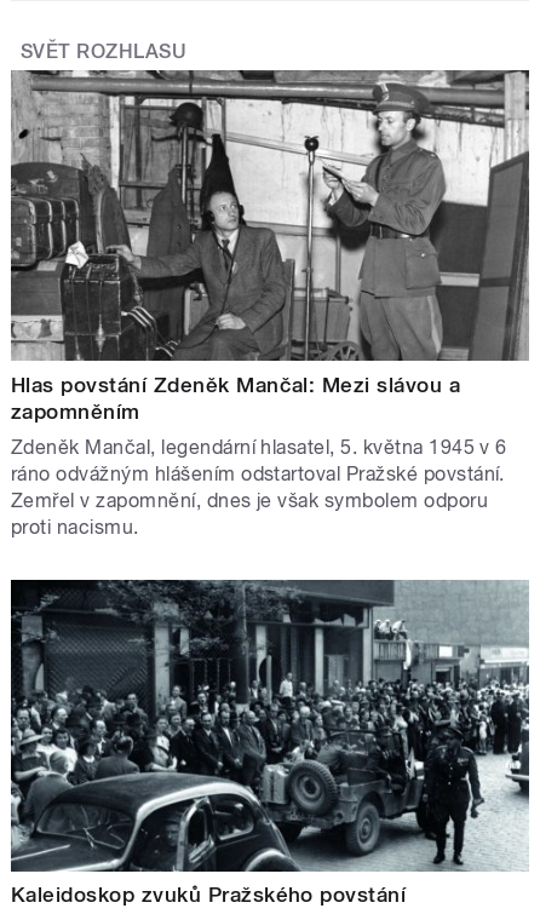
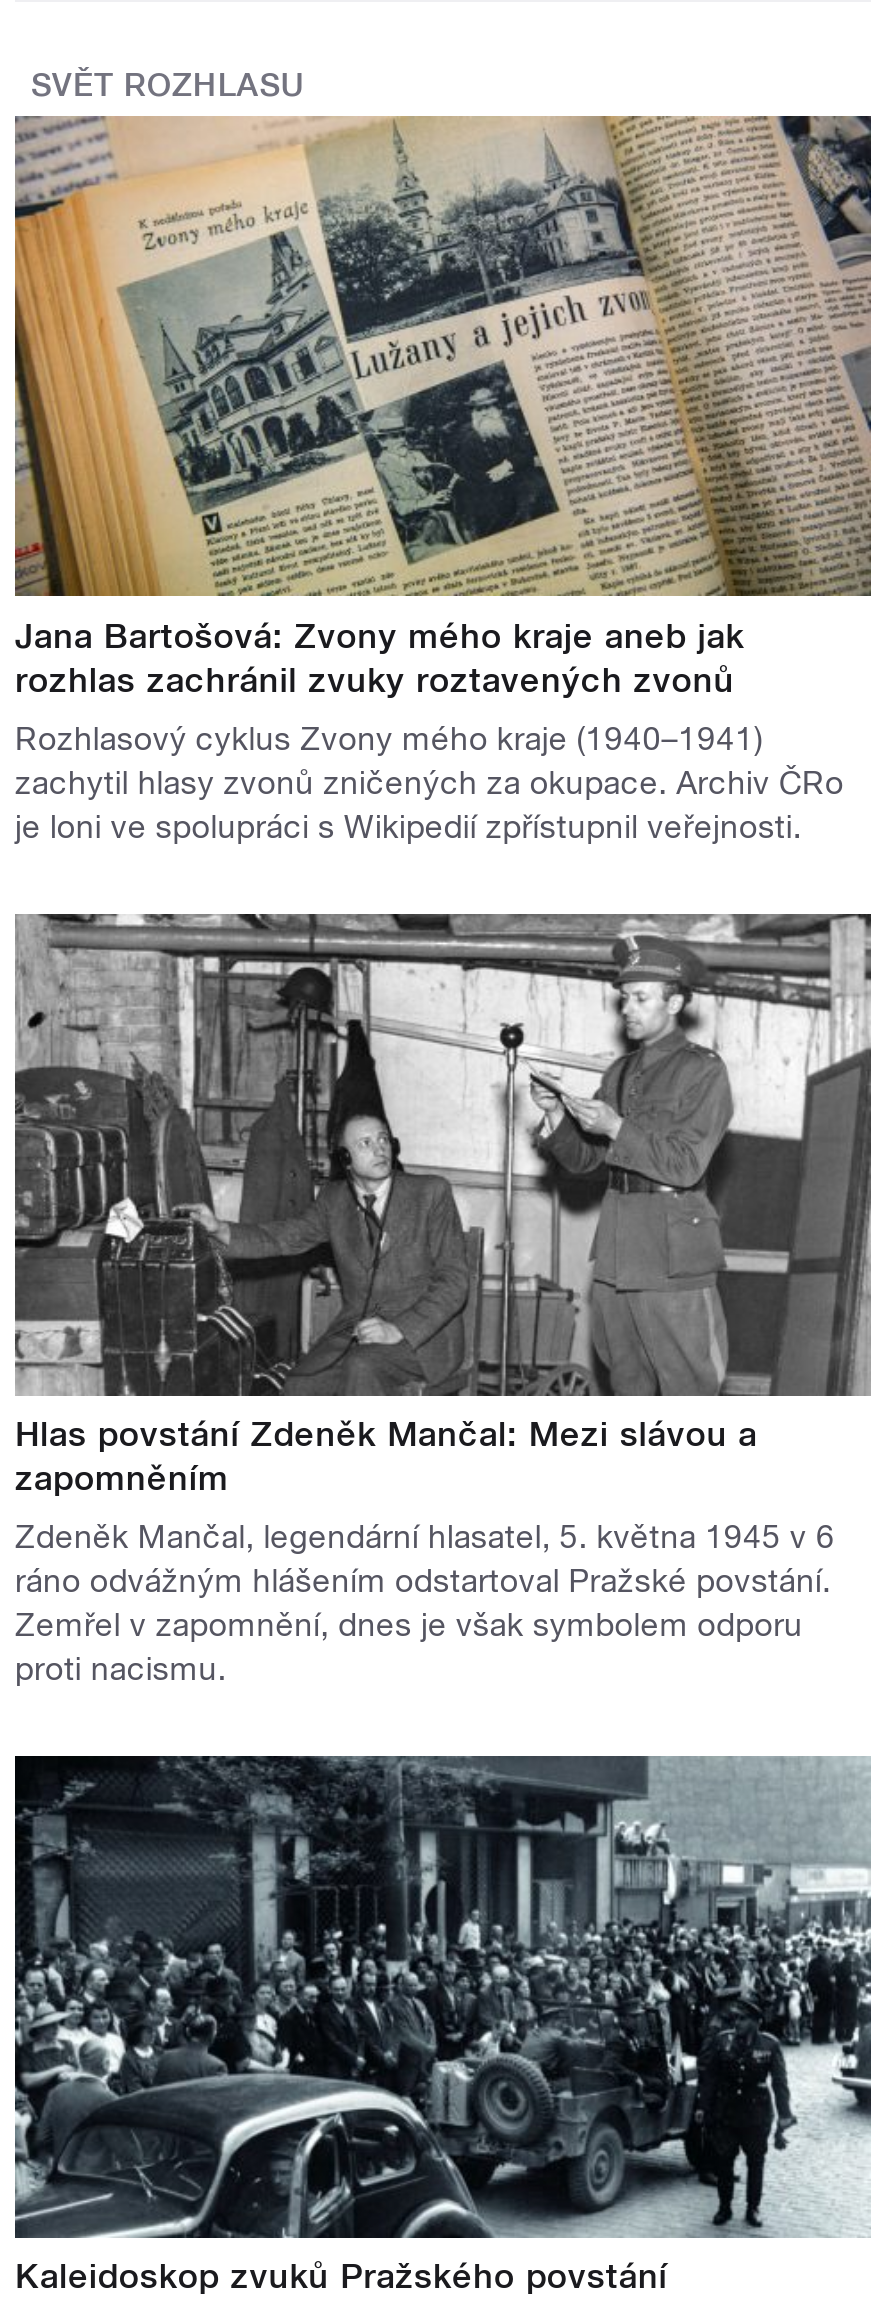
+ [image]
+ Jana Bartošová: Zvony mého kraje aneb jak
+ rozhlas zachránil zvuky roztavených zvonů
+ Rozhlasový cyklus Zvony mého kraje (1940–1941)
+ zachytil hlasy zvonů zničených za okupace. Archiv ČRo
+ je loni ve spolupráci s Wikipedií zpřístupnil veřejnosti.
